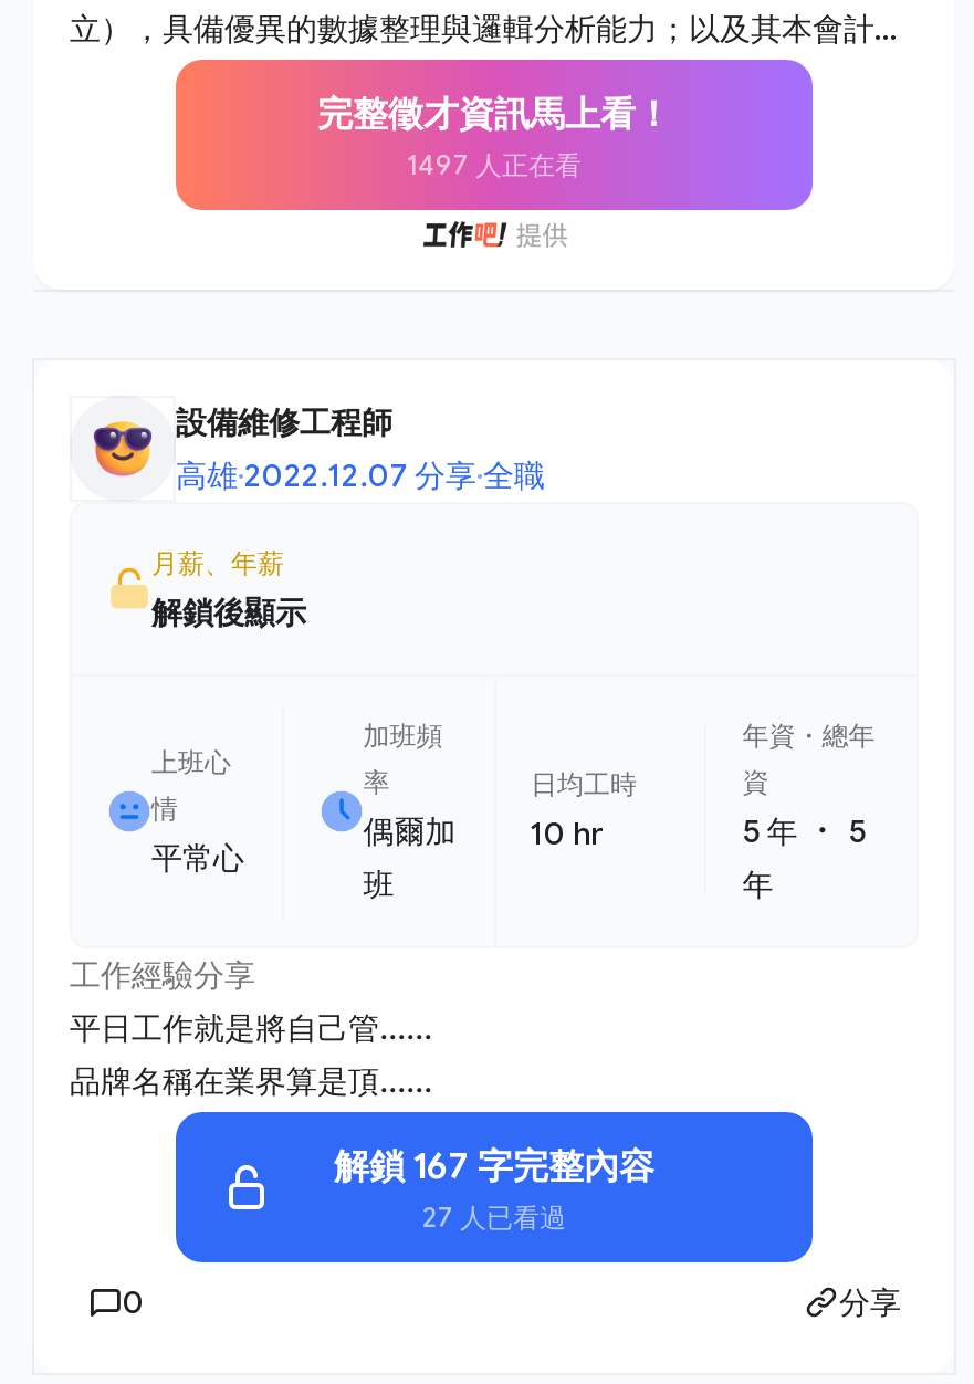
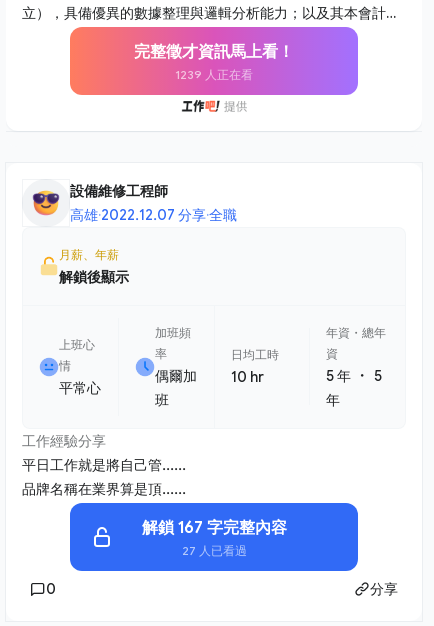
- 1497 人正在看
+ 1239 人正在看
